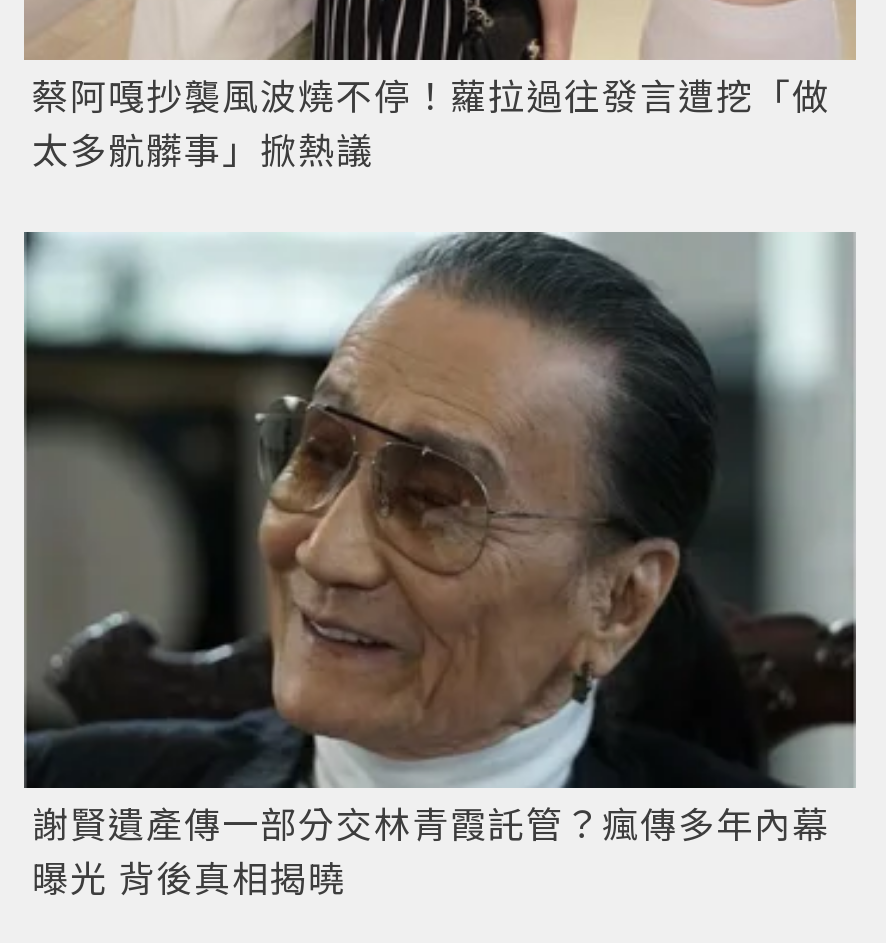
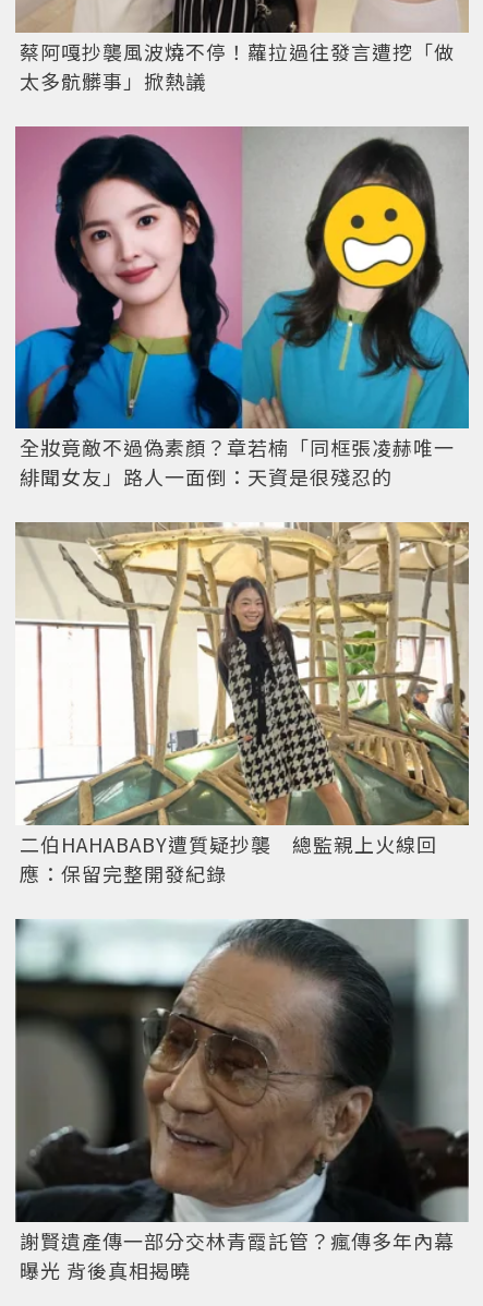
+ [image]
+ 全妝竟敵不過偽素顏？章若楠「同框張凌赫唯一
+ 緋聞女友」路人一面倒：天資是很殘忍的

+ [image]
+ 二伯HAHABABY遭質疑抄襲 總監親上火線回
+ 應：保留完整開發紀錄
